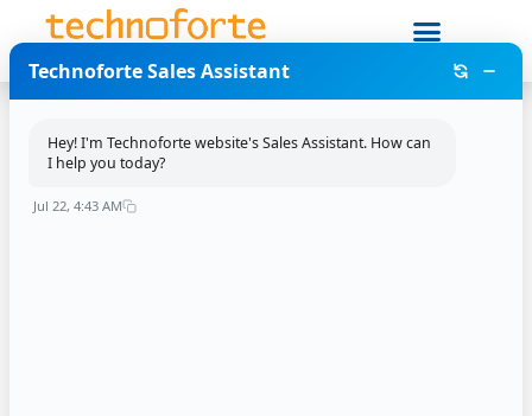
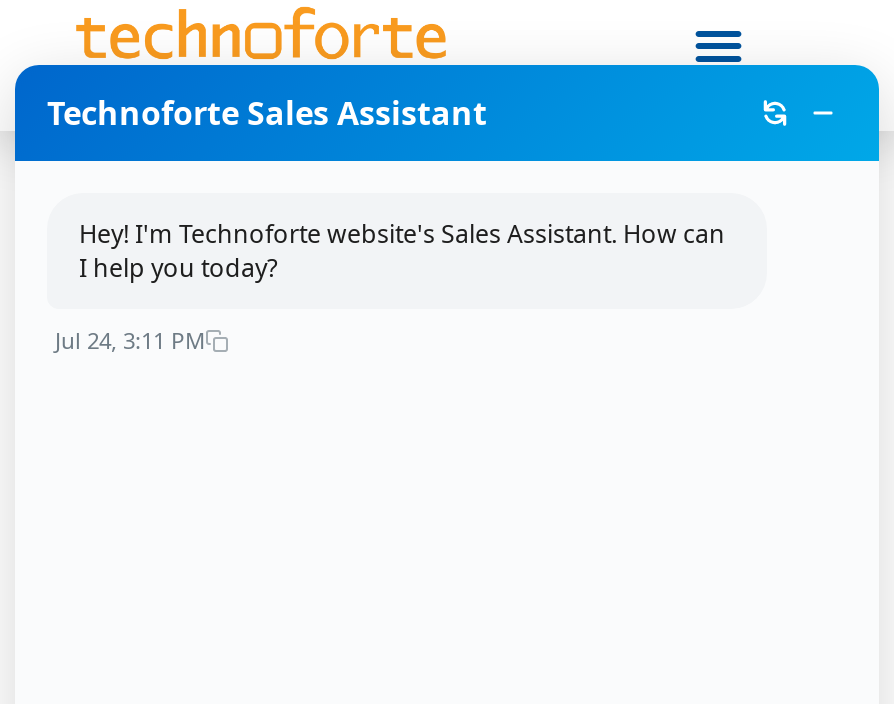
- Jul 22, 4:43 AM
+ Jul 24, 3:11 PM
